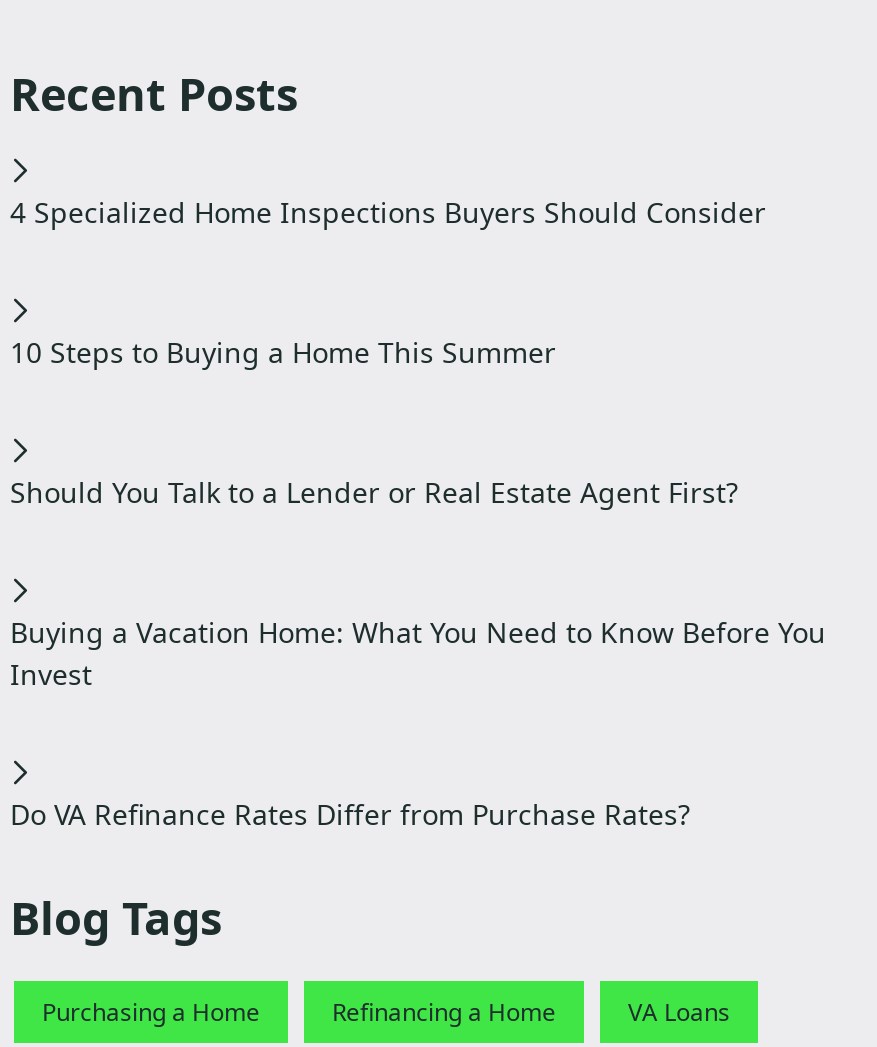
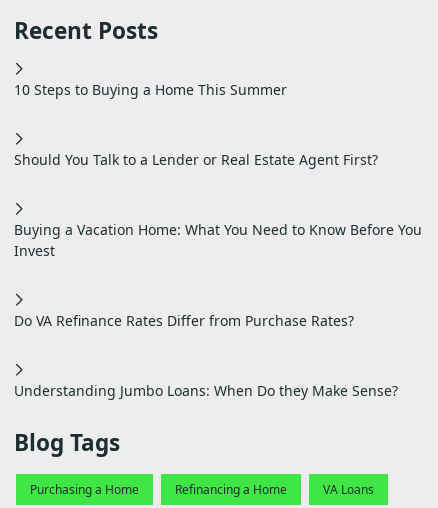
- 4 Specialized Home Inspections Buyers Should Consider

moved up: 10 Steps to Buying a Home This Summer | Should You Talk to a Lender or Real Estate Agent First? | Buying a Vacation Home: What You Need to Know Before You | Invest | Do VA Refinance Rates Differ from Purchase Rates?

+ Understanding Jumbo Loans: When Do they Make Sense?
